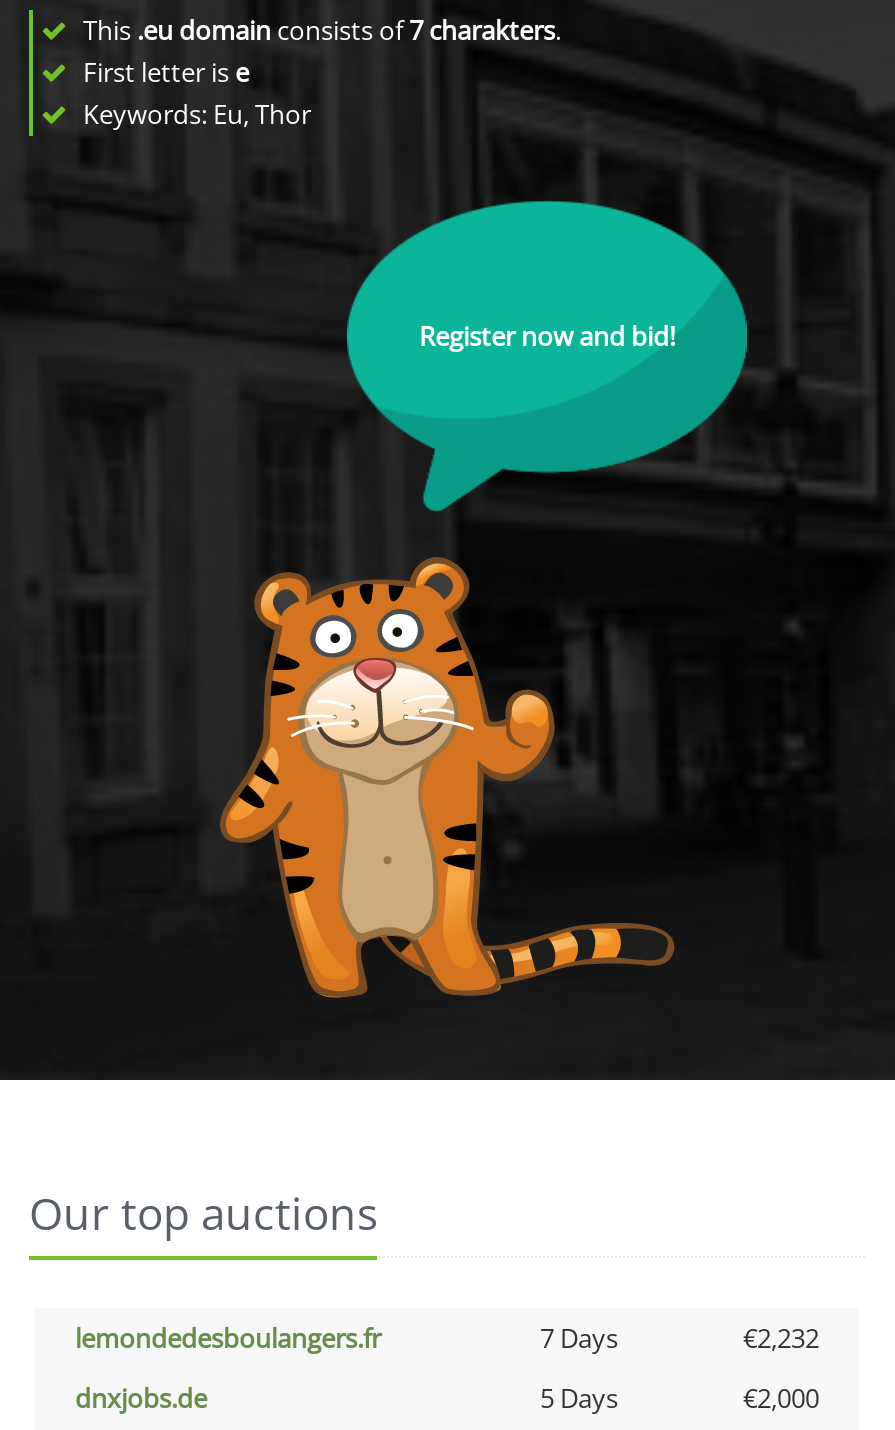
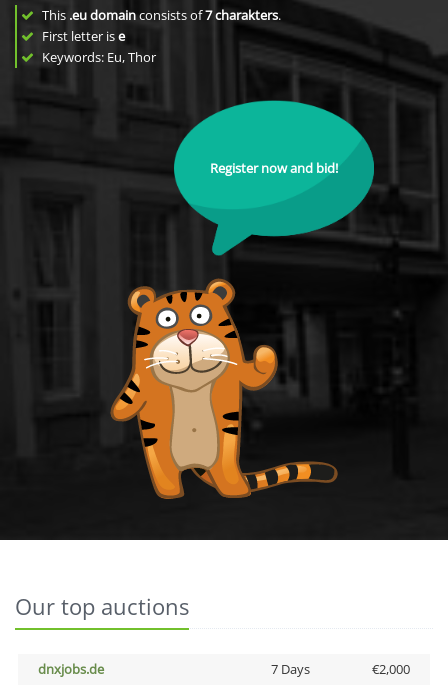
- lemondedesboulangers.fr
- 7 Days
- €2,232

- 5 Days
+ 7 Days
